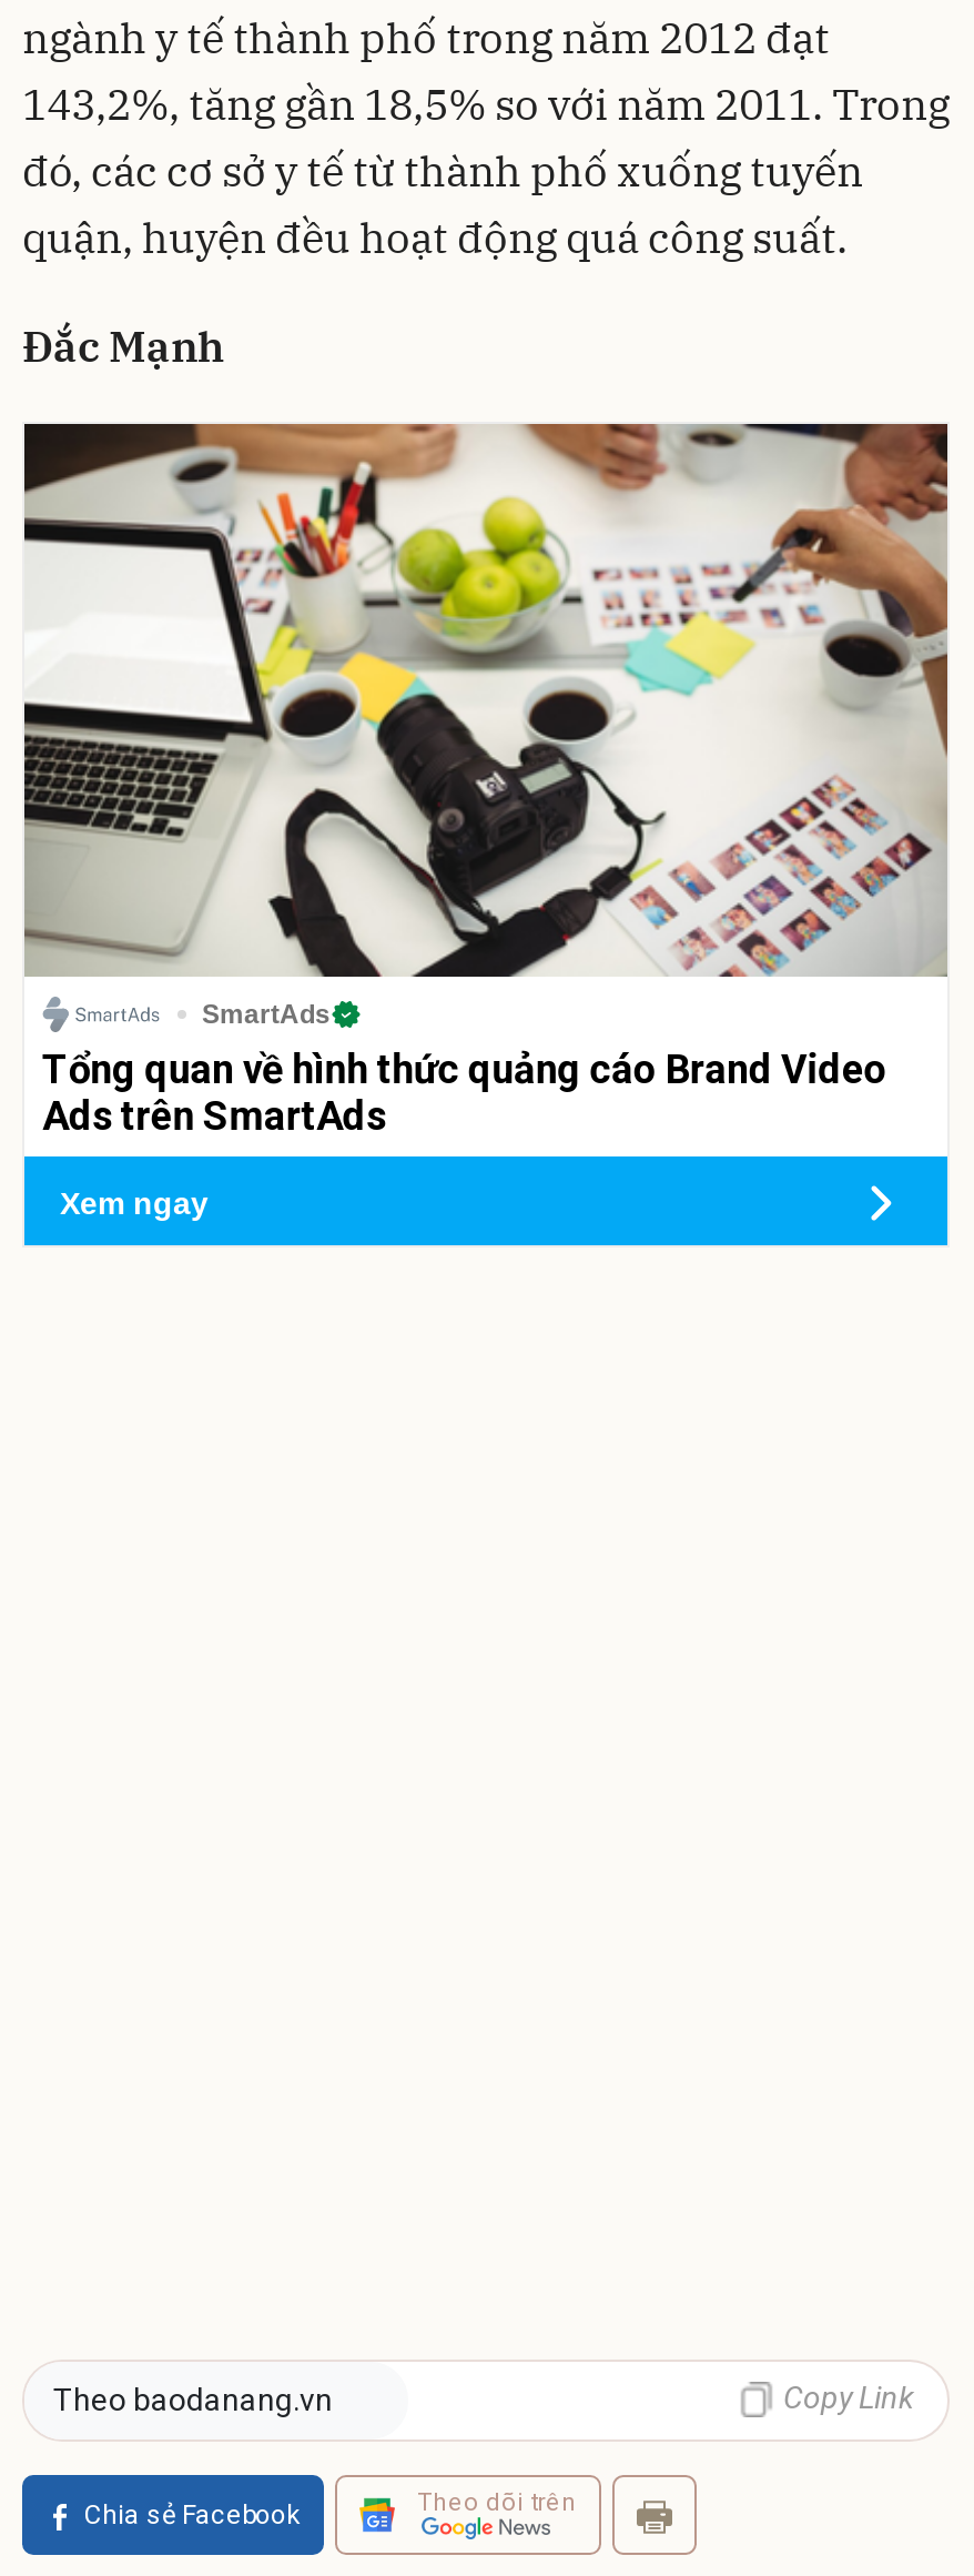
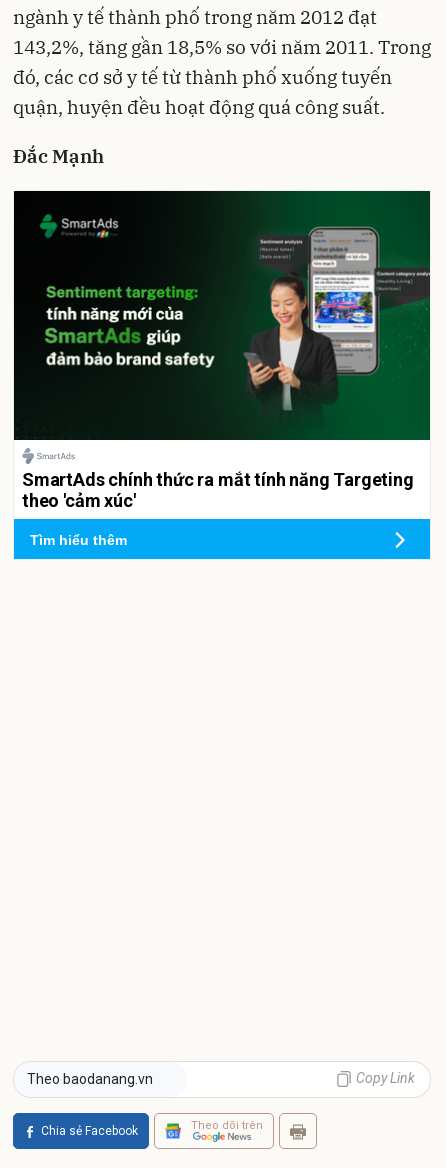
- [image]
- SmartAds
- Tổng quan về hình thức quảng cáo Brand Video
- Ads trên SmartAds
+ [image]
+ SmartAds chính thức ra mắt tính năng Targeting
+ theo 'cảm xúc'

- Xem ngay
+ Tìm hiểu thêm
